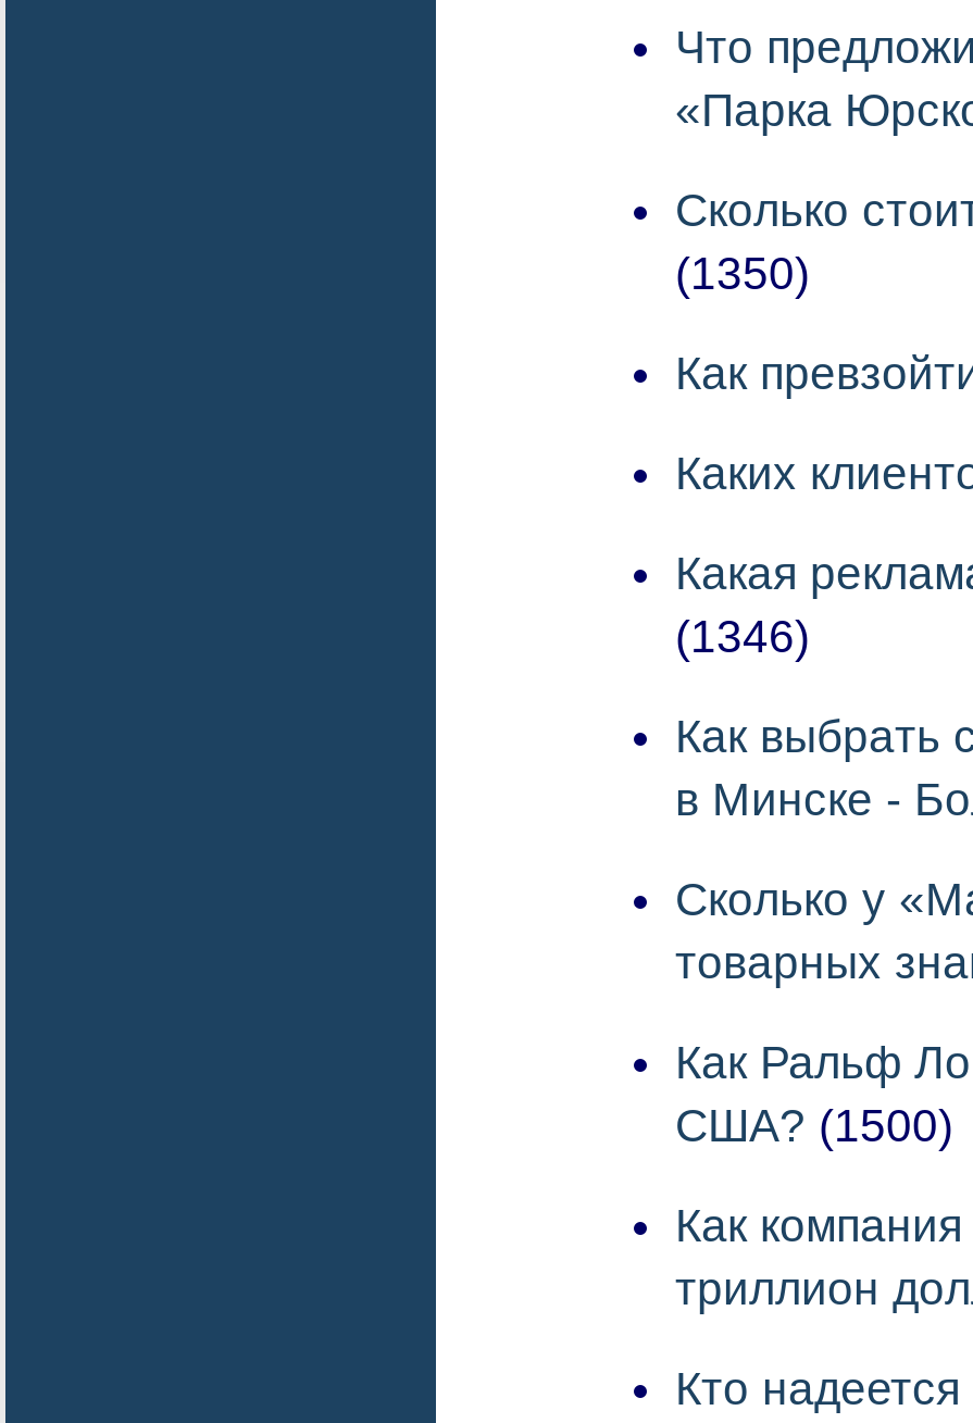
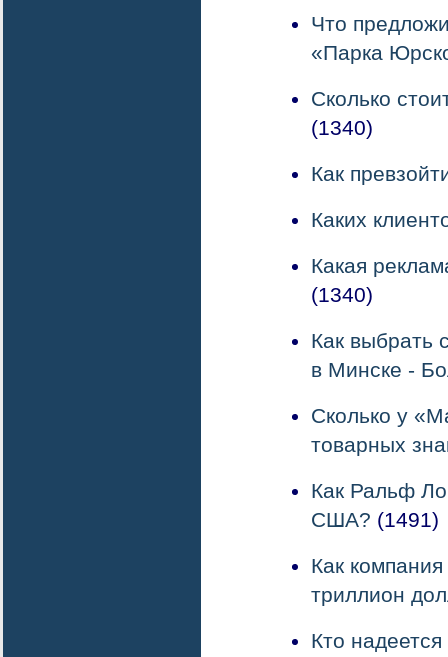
- (1350)
+ (1340)

- (1346)
+ (1340)

- США? (1500)
+ США? (1491)
